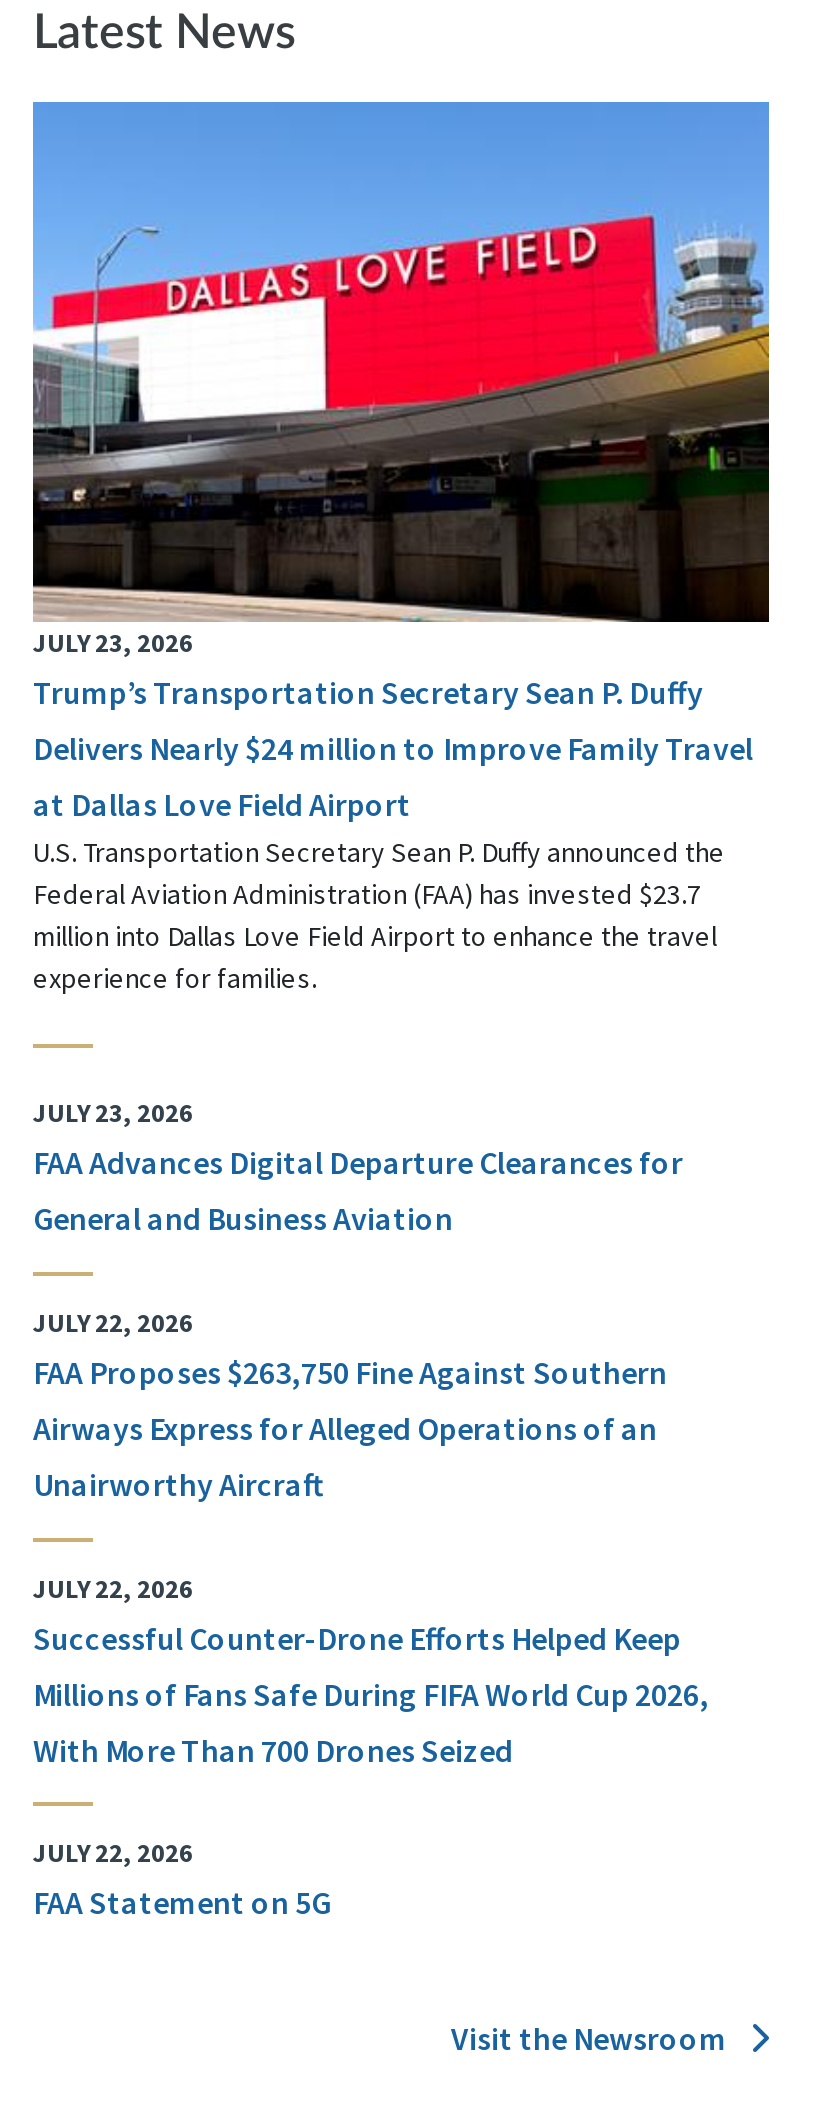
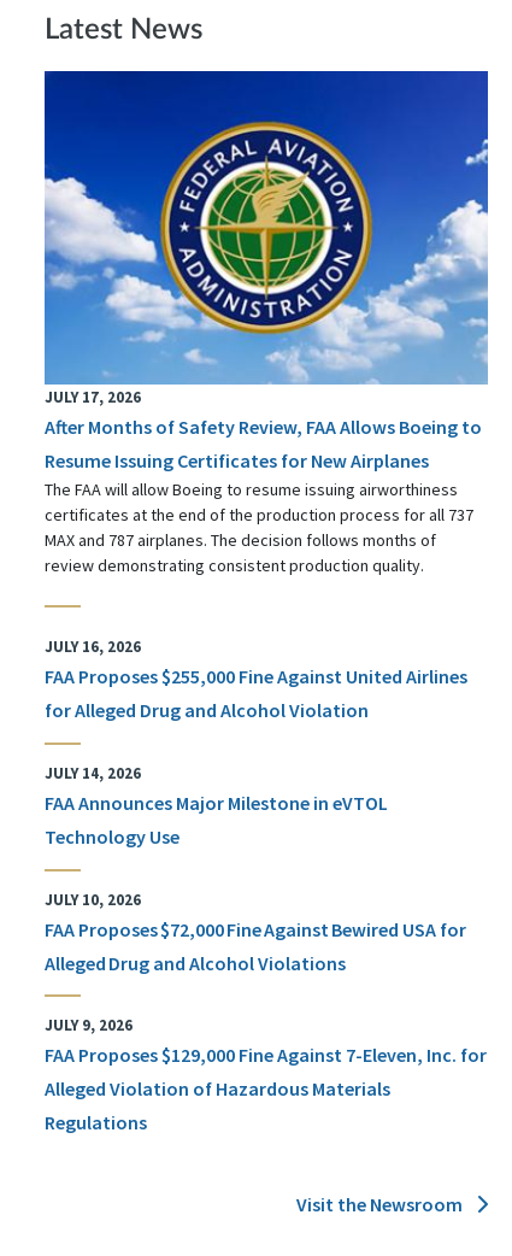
- [image]
- JULY 23, 2026
- Trump’s Transportation Secretary Sean P. Duffy
- Delivers Nearly $24 million to Improve Family Travel
- at Dallas Love Field Airport
- U.S. Transportation Secretary Sean P. Duffy announced the
- Federal Aviation Administration (FAA) has invested $23.7
- million into Dallas Love Field Airport to enhance the travel
- experience for families.
+ [image]
+ JULY 17, 2026
+ After Months of Safety Review, FAA Allows Boeing to
+ Resume Issuing Certificates for New Airplanes
+ The FAA will allow Boeing to resume issuing airworthiness
+ certificates at the end of the production process for all 737
+ MAX and 787 airplanes. The decision follows months of
+ review demonstrating consistent production quality.

- JULY 23, 2026
- FAA Advances Digital Departure Clearances for
- General and Business Aviation
+ JULY 16, 2026
+ FAA Proposes $255,000 Fine Against United Airlines
+ for Alleged Drug and Alcohol Violation

- JULY 22, 2026
- FAA Proposes $263,750 Fine Against Southern
- Airways Express for Alleged Operations of an
- Unairworthy Aircraft
+ JULY 14, 2026
+ FAA Announces Major Milestone in eVTOL
+ Technology Use

- JULY 22, 2026
- Successful Counter-Drone Efforts Helped Keep
- Millions of Fans Safe During FIFA World Cup 2026,
- With More Than 700 Drones Seized
+ JULY 10, 2026
+ FAA Proposes $72,000 Fine Against Bewired USA for
+ Alleged Drug and Alcohol Violations

- JULY 22, 2026
- FAA Statement on 5G
+ JULY 9, 2026
+ FAA Proposes $129,000 Fine Against 7-Eleven, Inc. for
+ Alleged Violation of Hazardous Materials
+ Regulations
